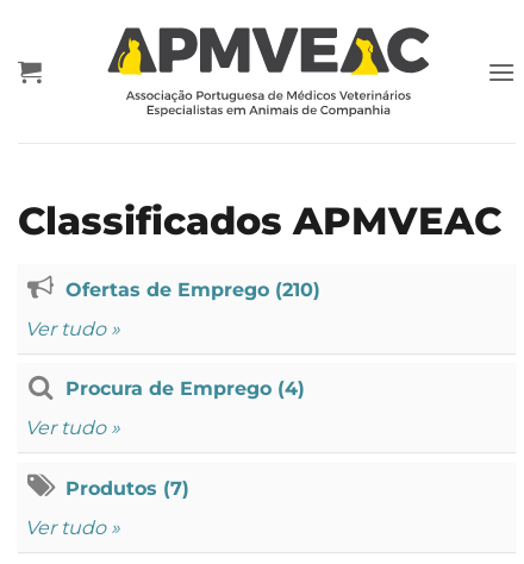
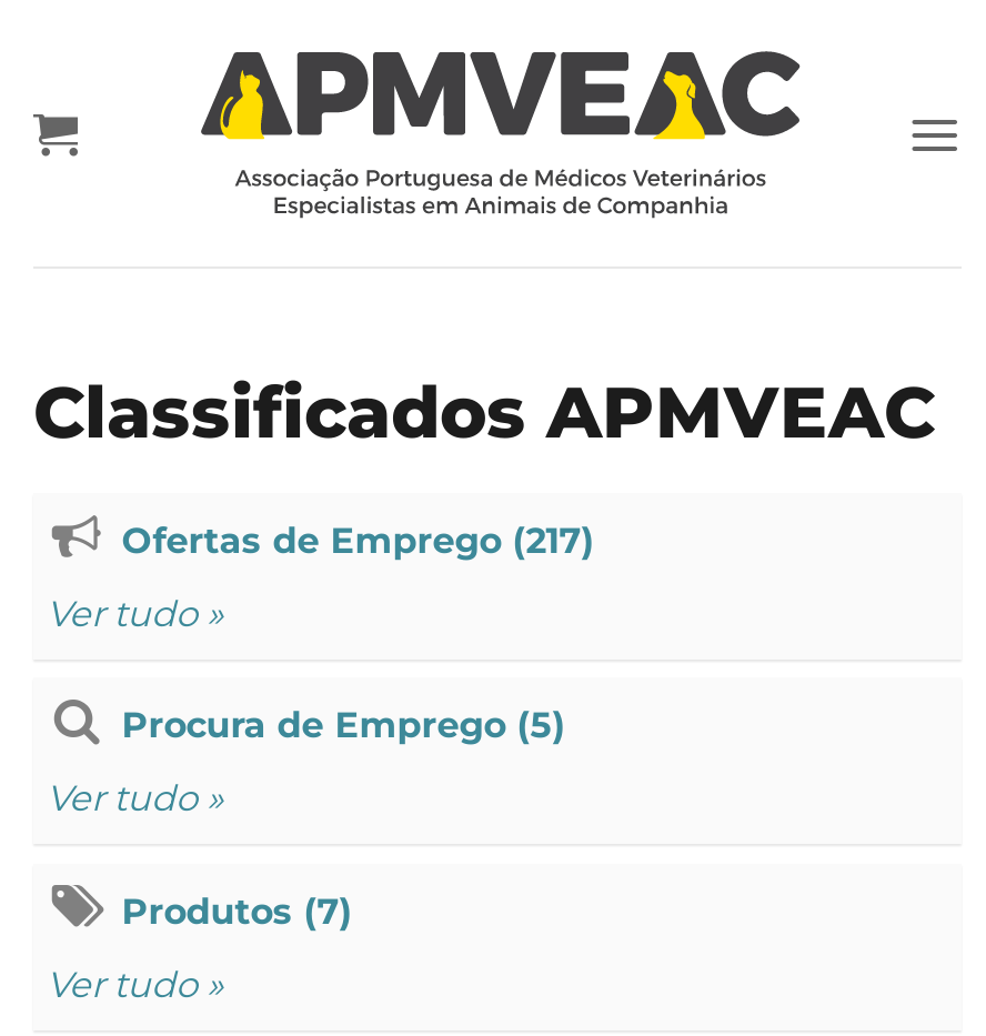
- Ofertas de Emprego (210)
+ Ofertas de Emprego (217)

- Procura de Emprego (4)
+ Procura de Emprego (5)
